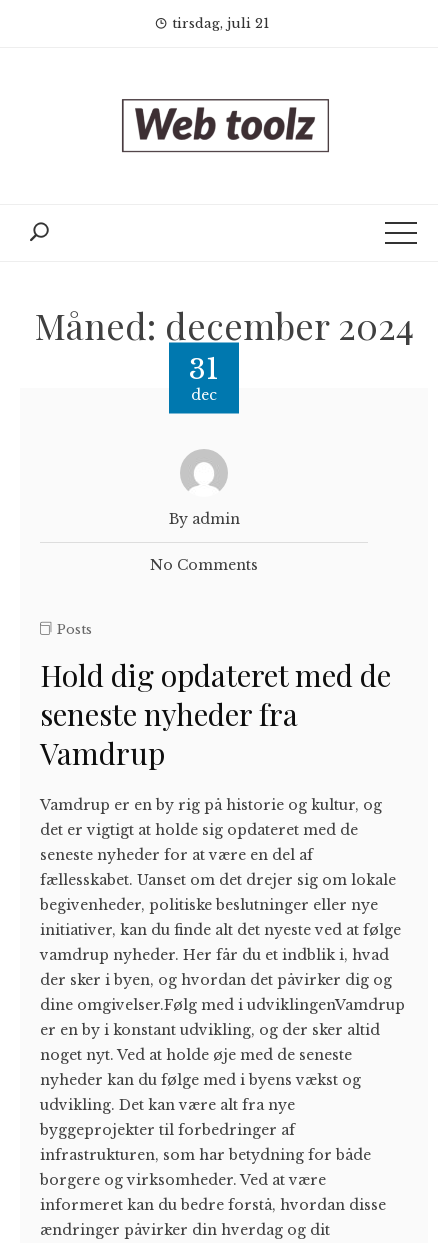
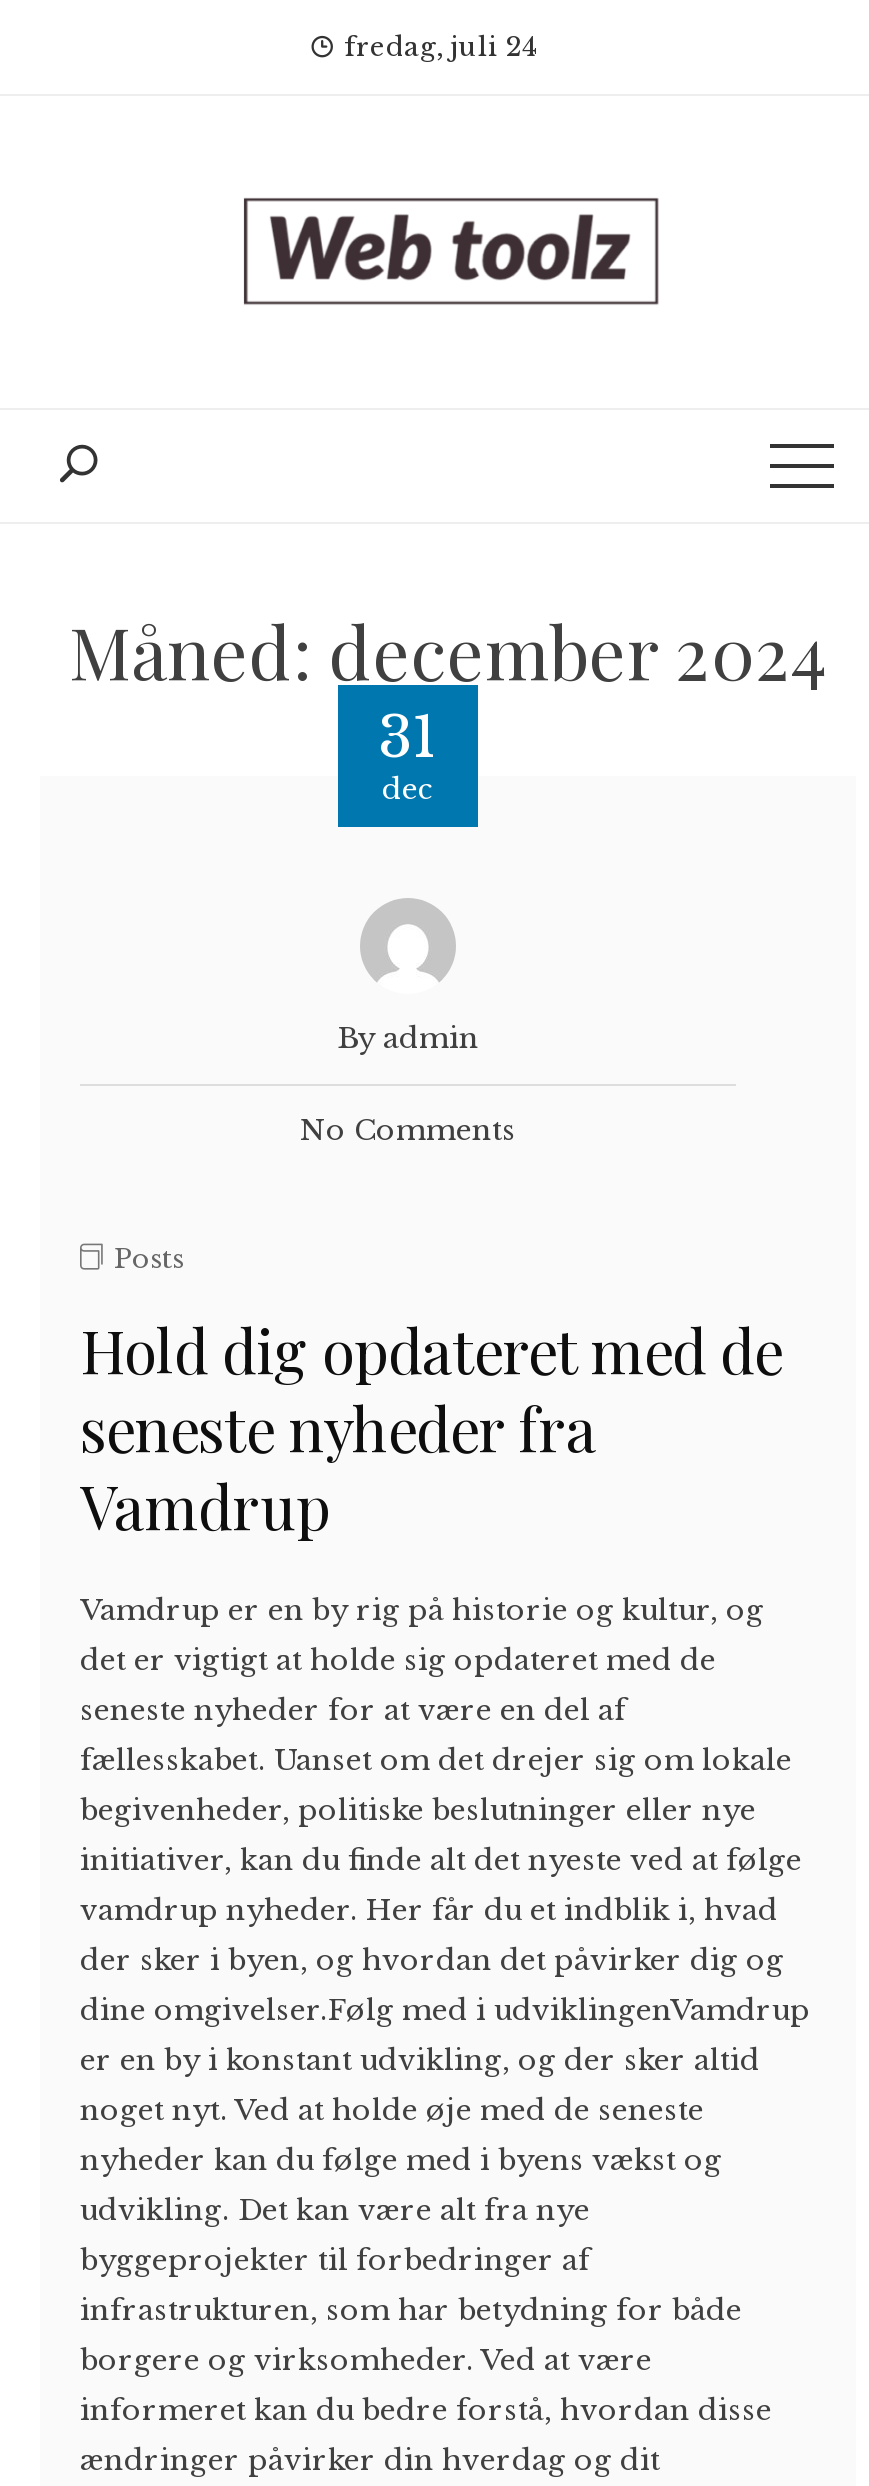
- tirsdag, juli 21
+ fredag, juli 24
